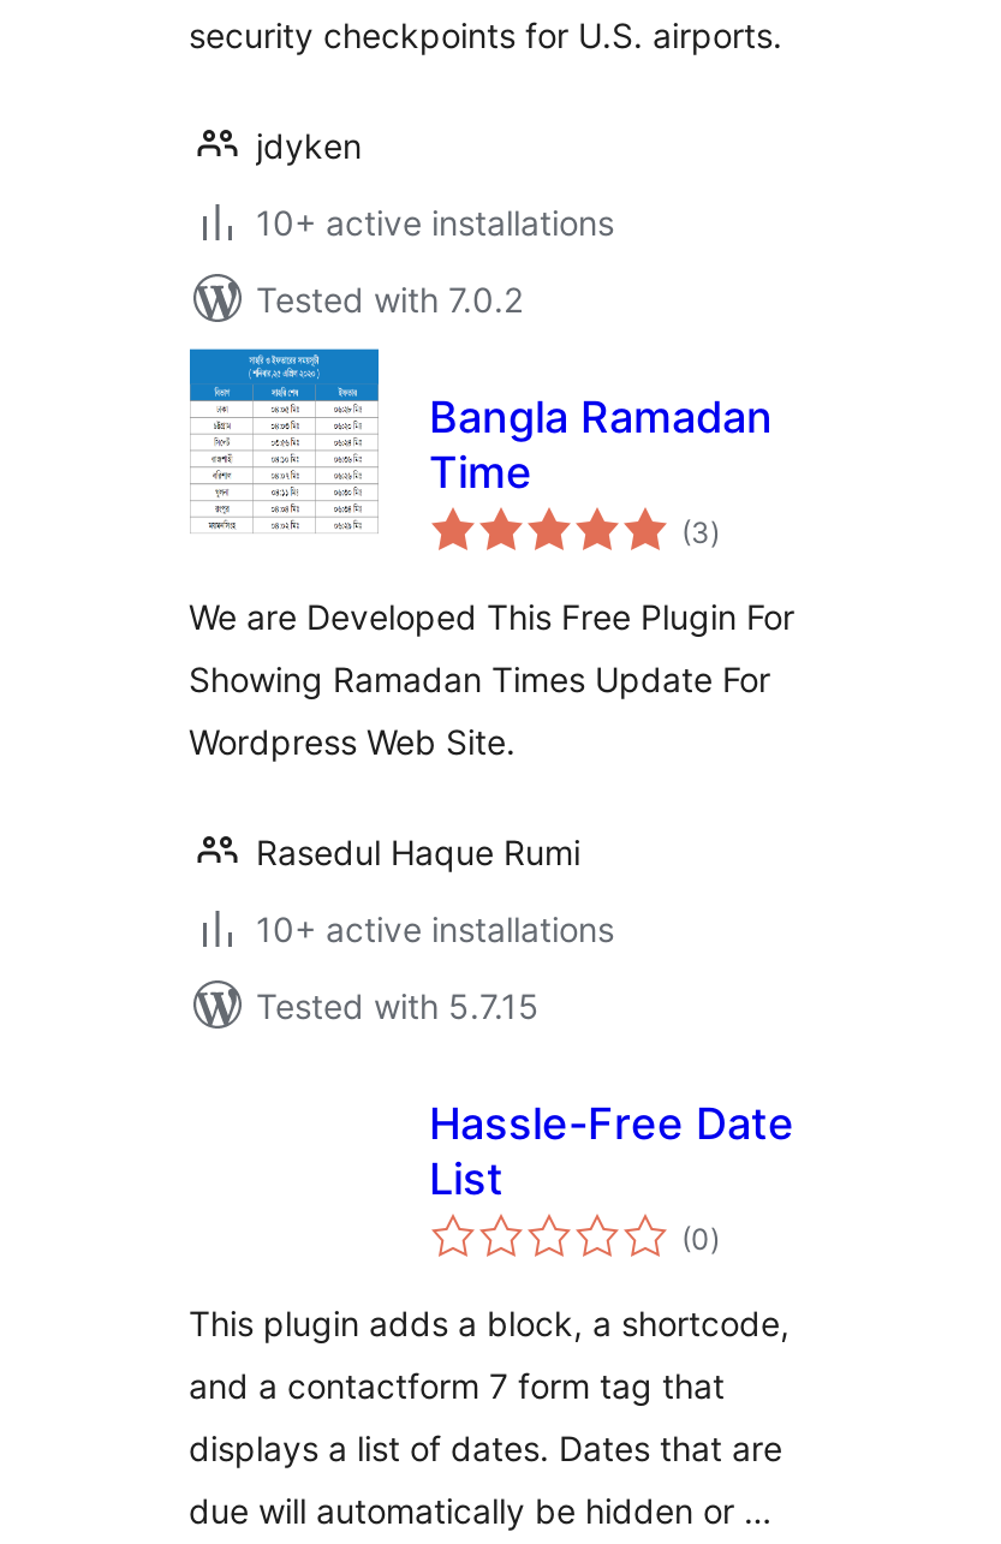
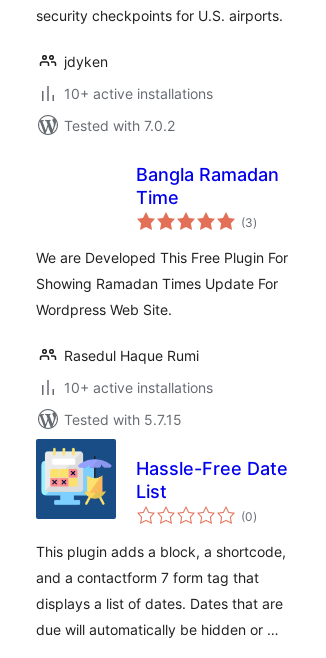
- [image]

+ [image]
